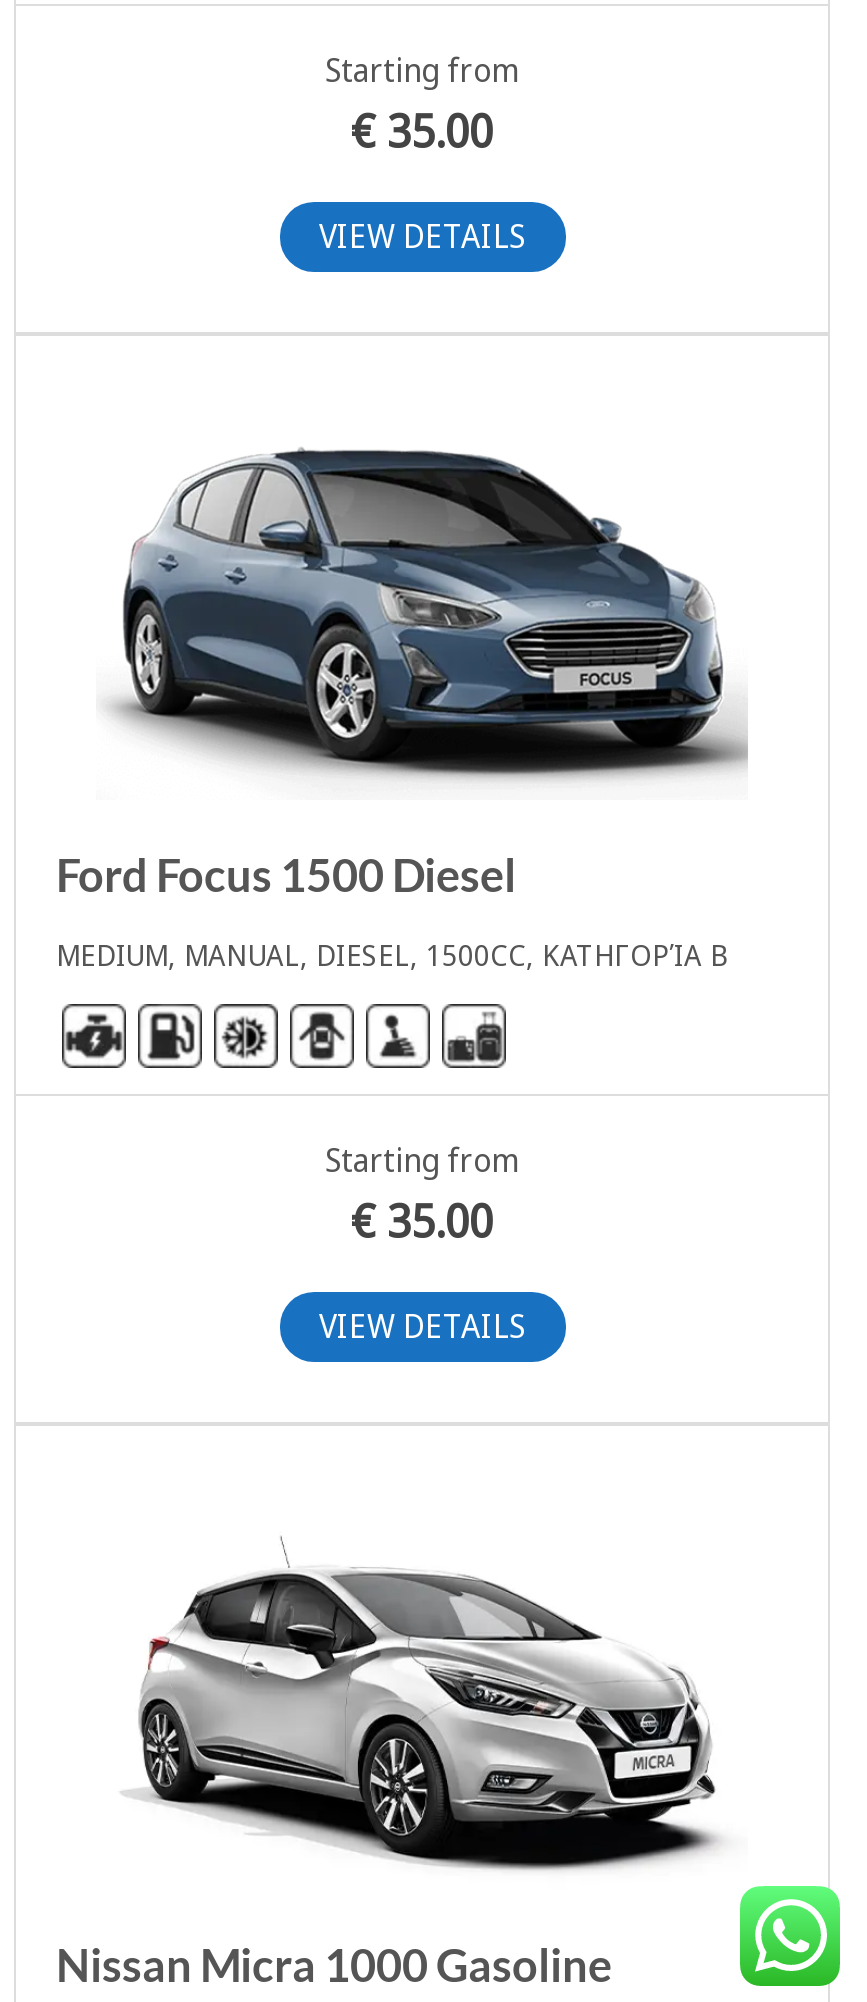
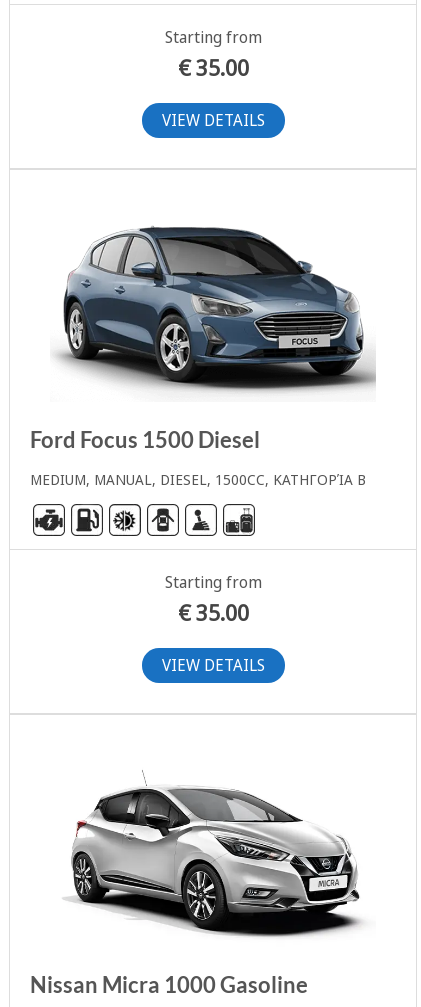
- [image]
